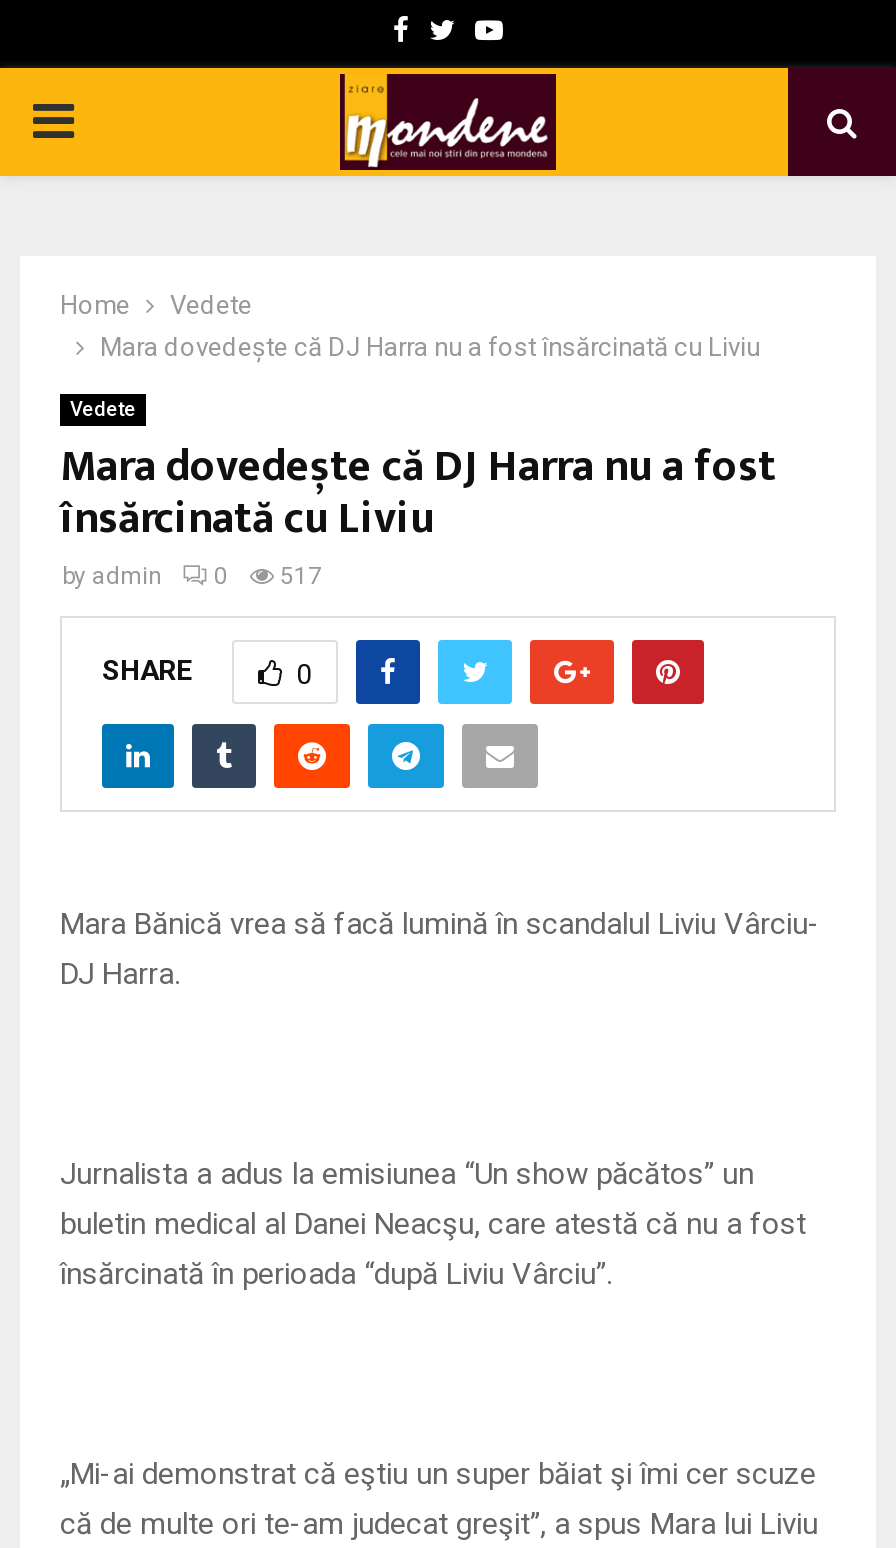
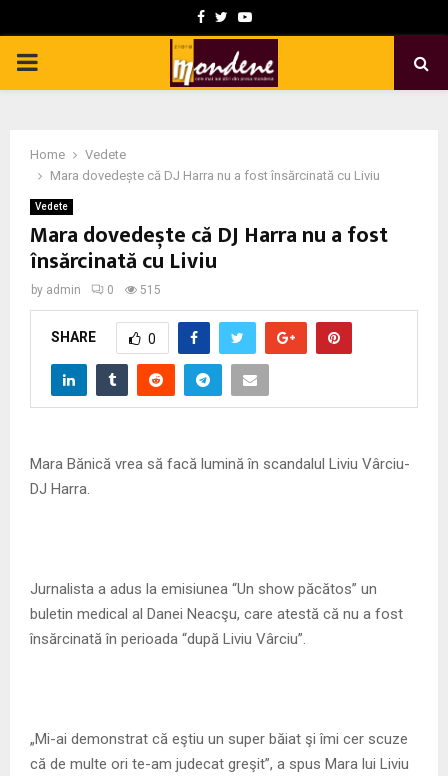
- 517
+ 515
